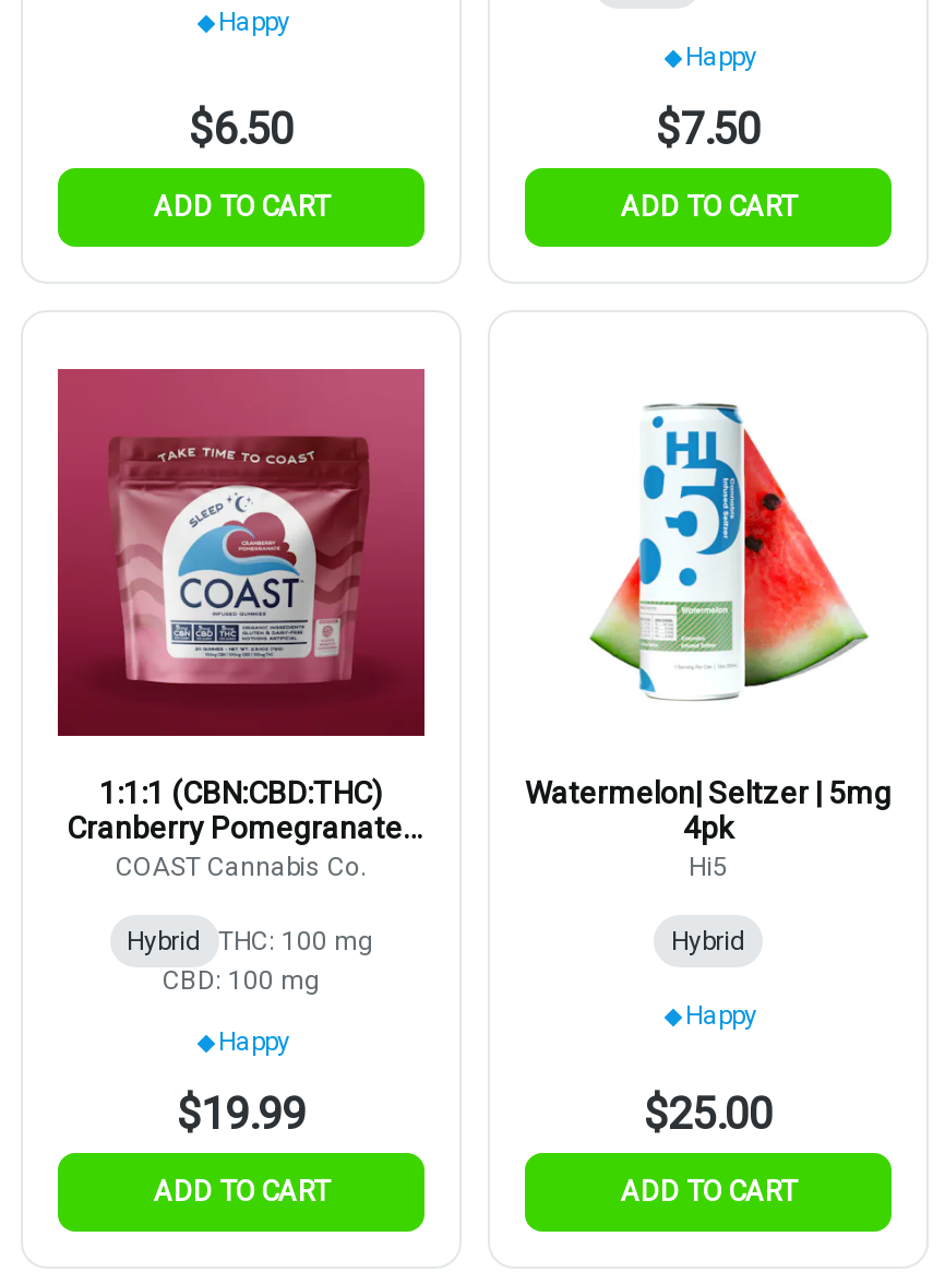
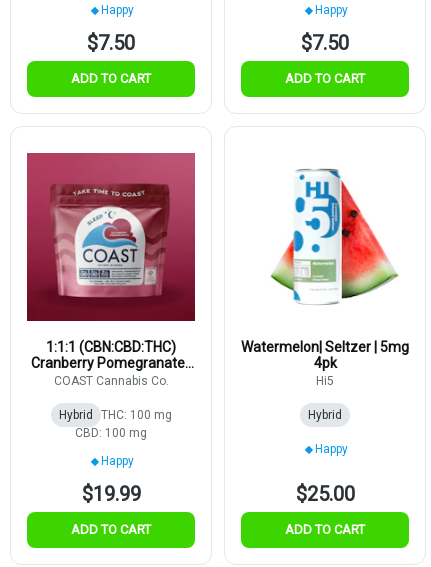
- $6.50
+ $7.50
